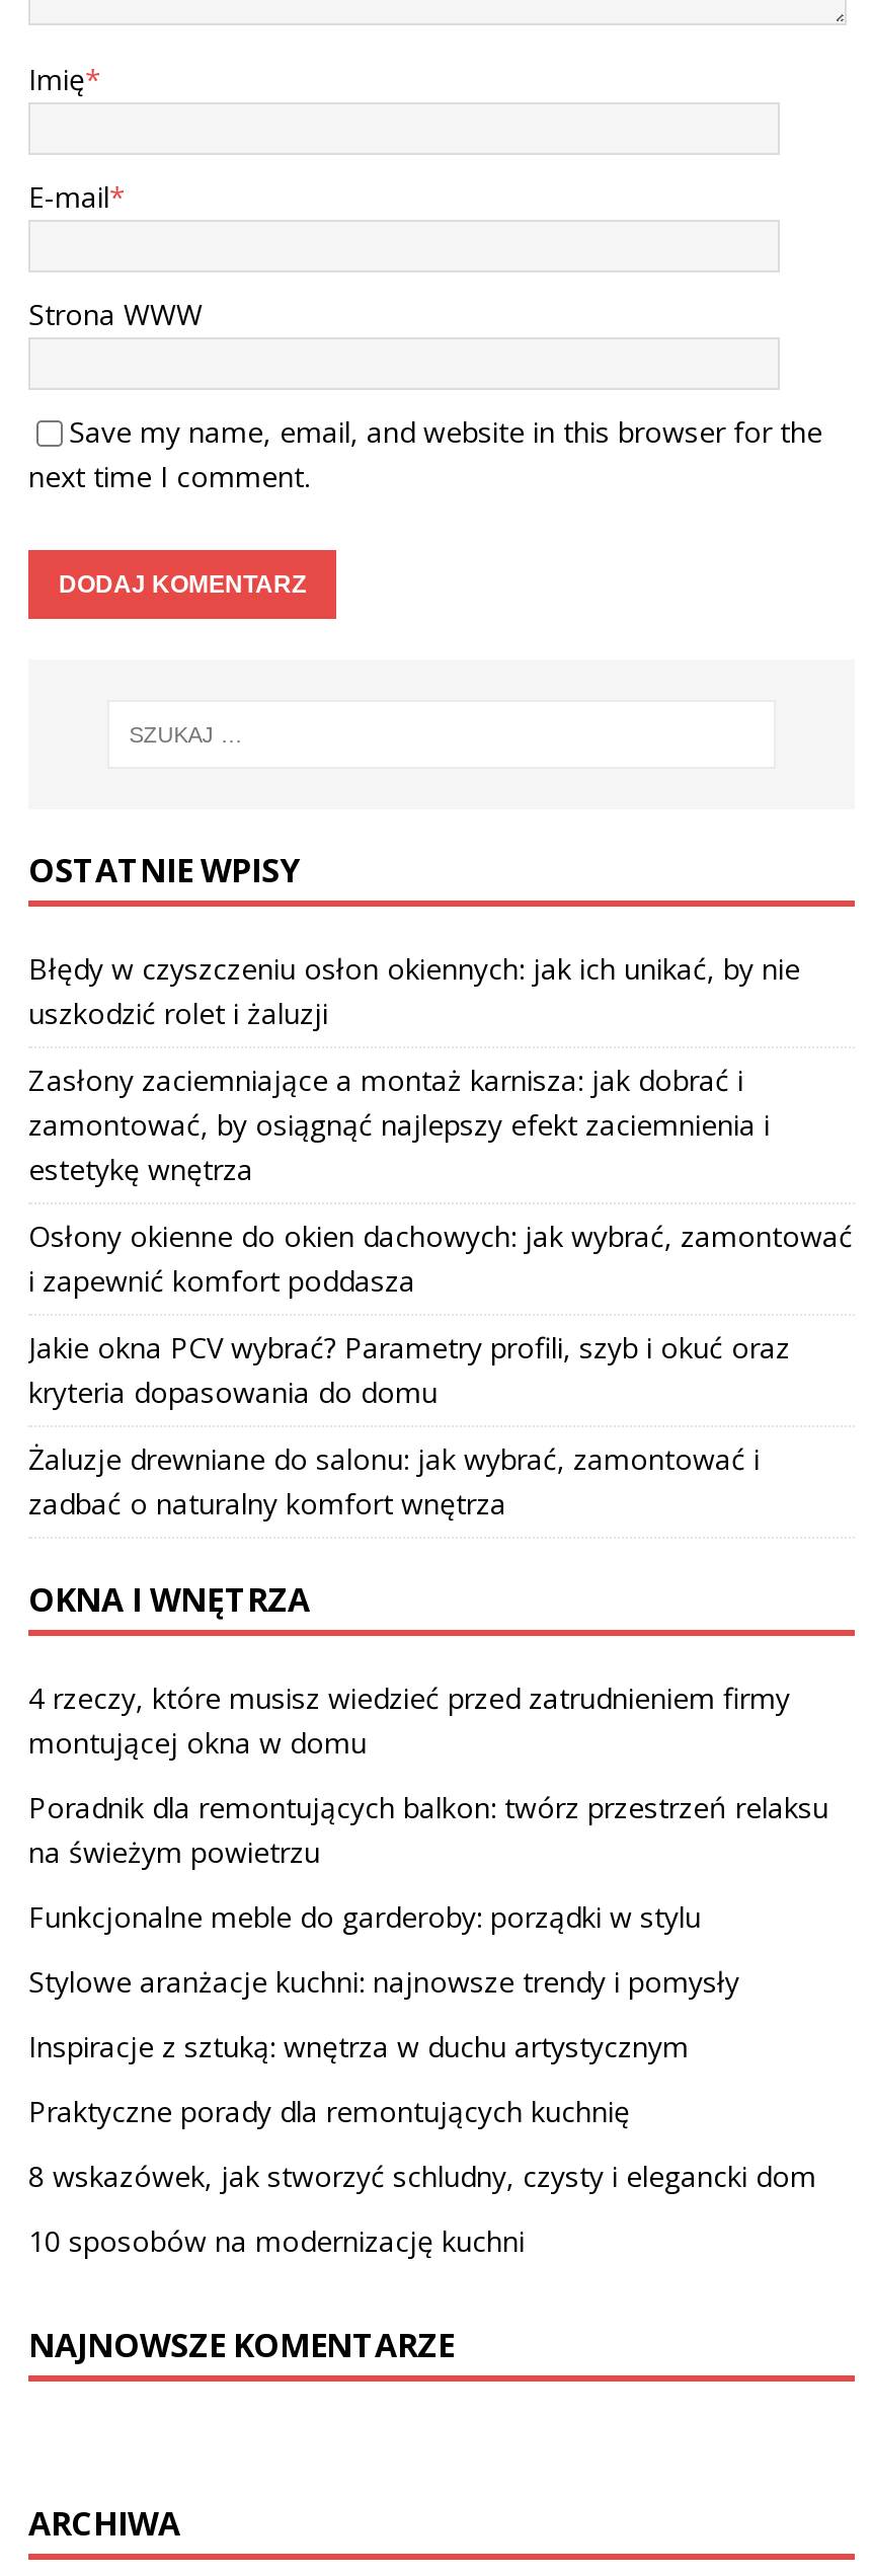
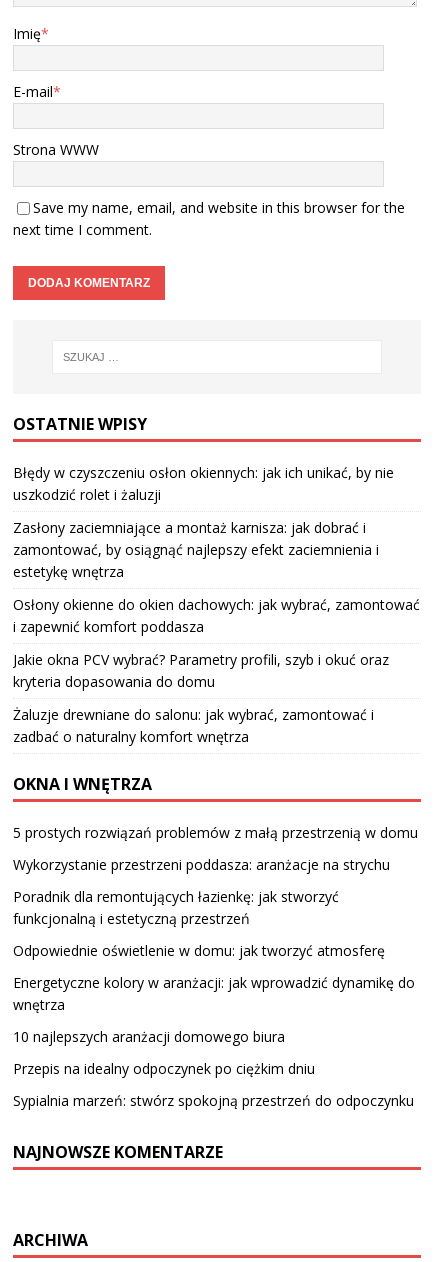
- 4 rzeczy, które musisz wiedzieć przed zatrudnieniem firmy
- montującej okna w domu
+ 5 prostych rozwiązań problemów z małą przestrzenią w domu

- Poradnik dla remontujących balkon: twórz przestrzeń relaksu
- na świeżym powietrzu
+ Wykorzystanie przestrzeni poddasza: aranżacje na strychu

- Funkcjonalne meble do garderoby: porządki w stylu
+ Poradnik dla remontujących łazienkę: jak stworzyć
+ funkcjonalną i estetyczną przestrzeń

- Stylowe aranżacje kuchni: najnowsze trendy i pomysły
+ Odpowiednie oświetlenie w domu: jak tworzyć atmosferę

- Inspiracje z sztuką: wnętrza w duchu artystycznym
+ Energetyczne kolory w aranżacji: jak wprowadzić dynamikę do
+ wnętrza

- Praktyczne porady dla remontujących kuchnię
+ 10 najlepszych aranżacji domowego biura

- 8 wskazówek, jak stworzyć schludny, czysty i elegancki dom
+ Przepis na idealny odpoczynek po ciężkim dniu

- 10 sposobów na modernizację kuchni
+ Sypialnia marzeń: stwórz spokojną przestrzeń do odpoczynku
